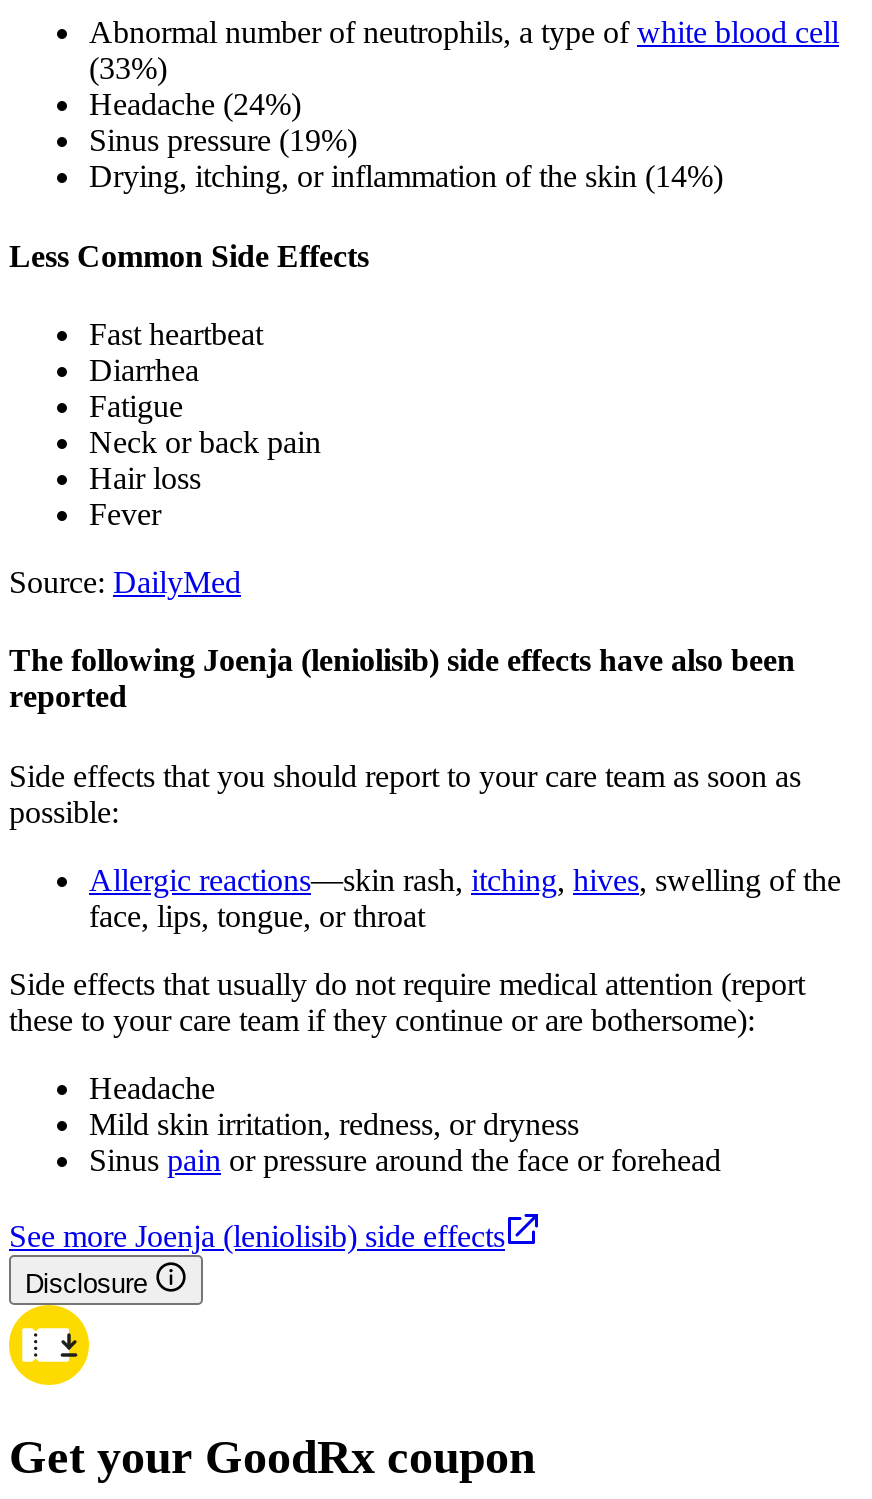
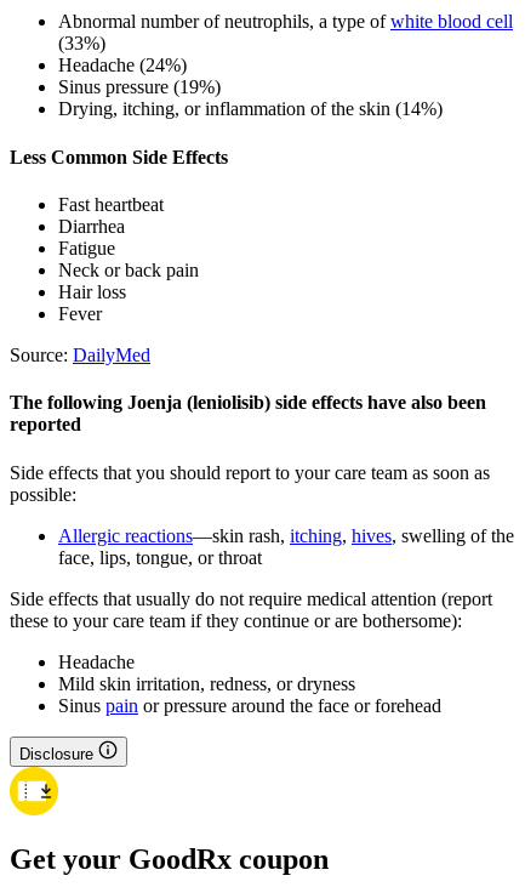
- See more Joenja (leniolisib) side effects
